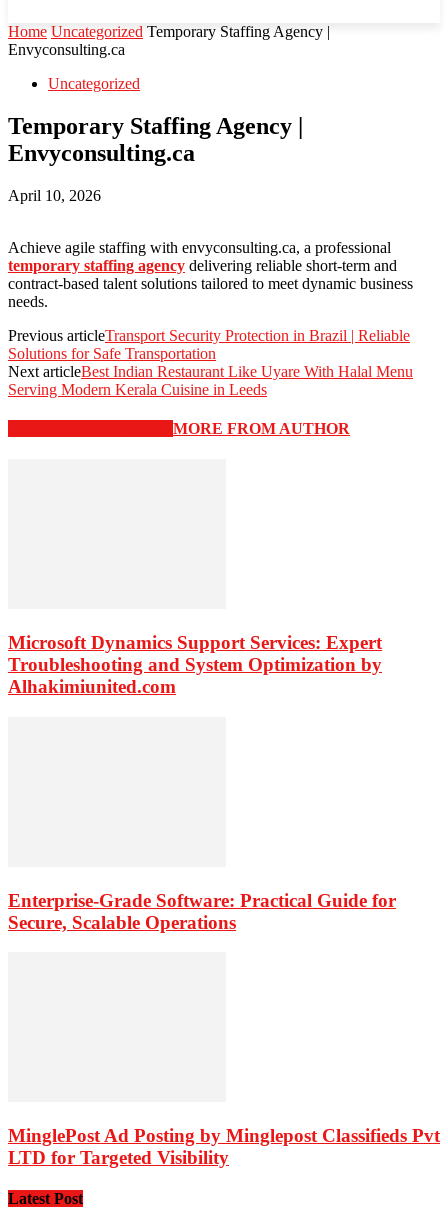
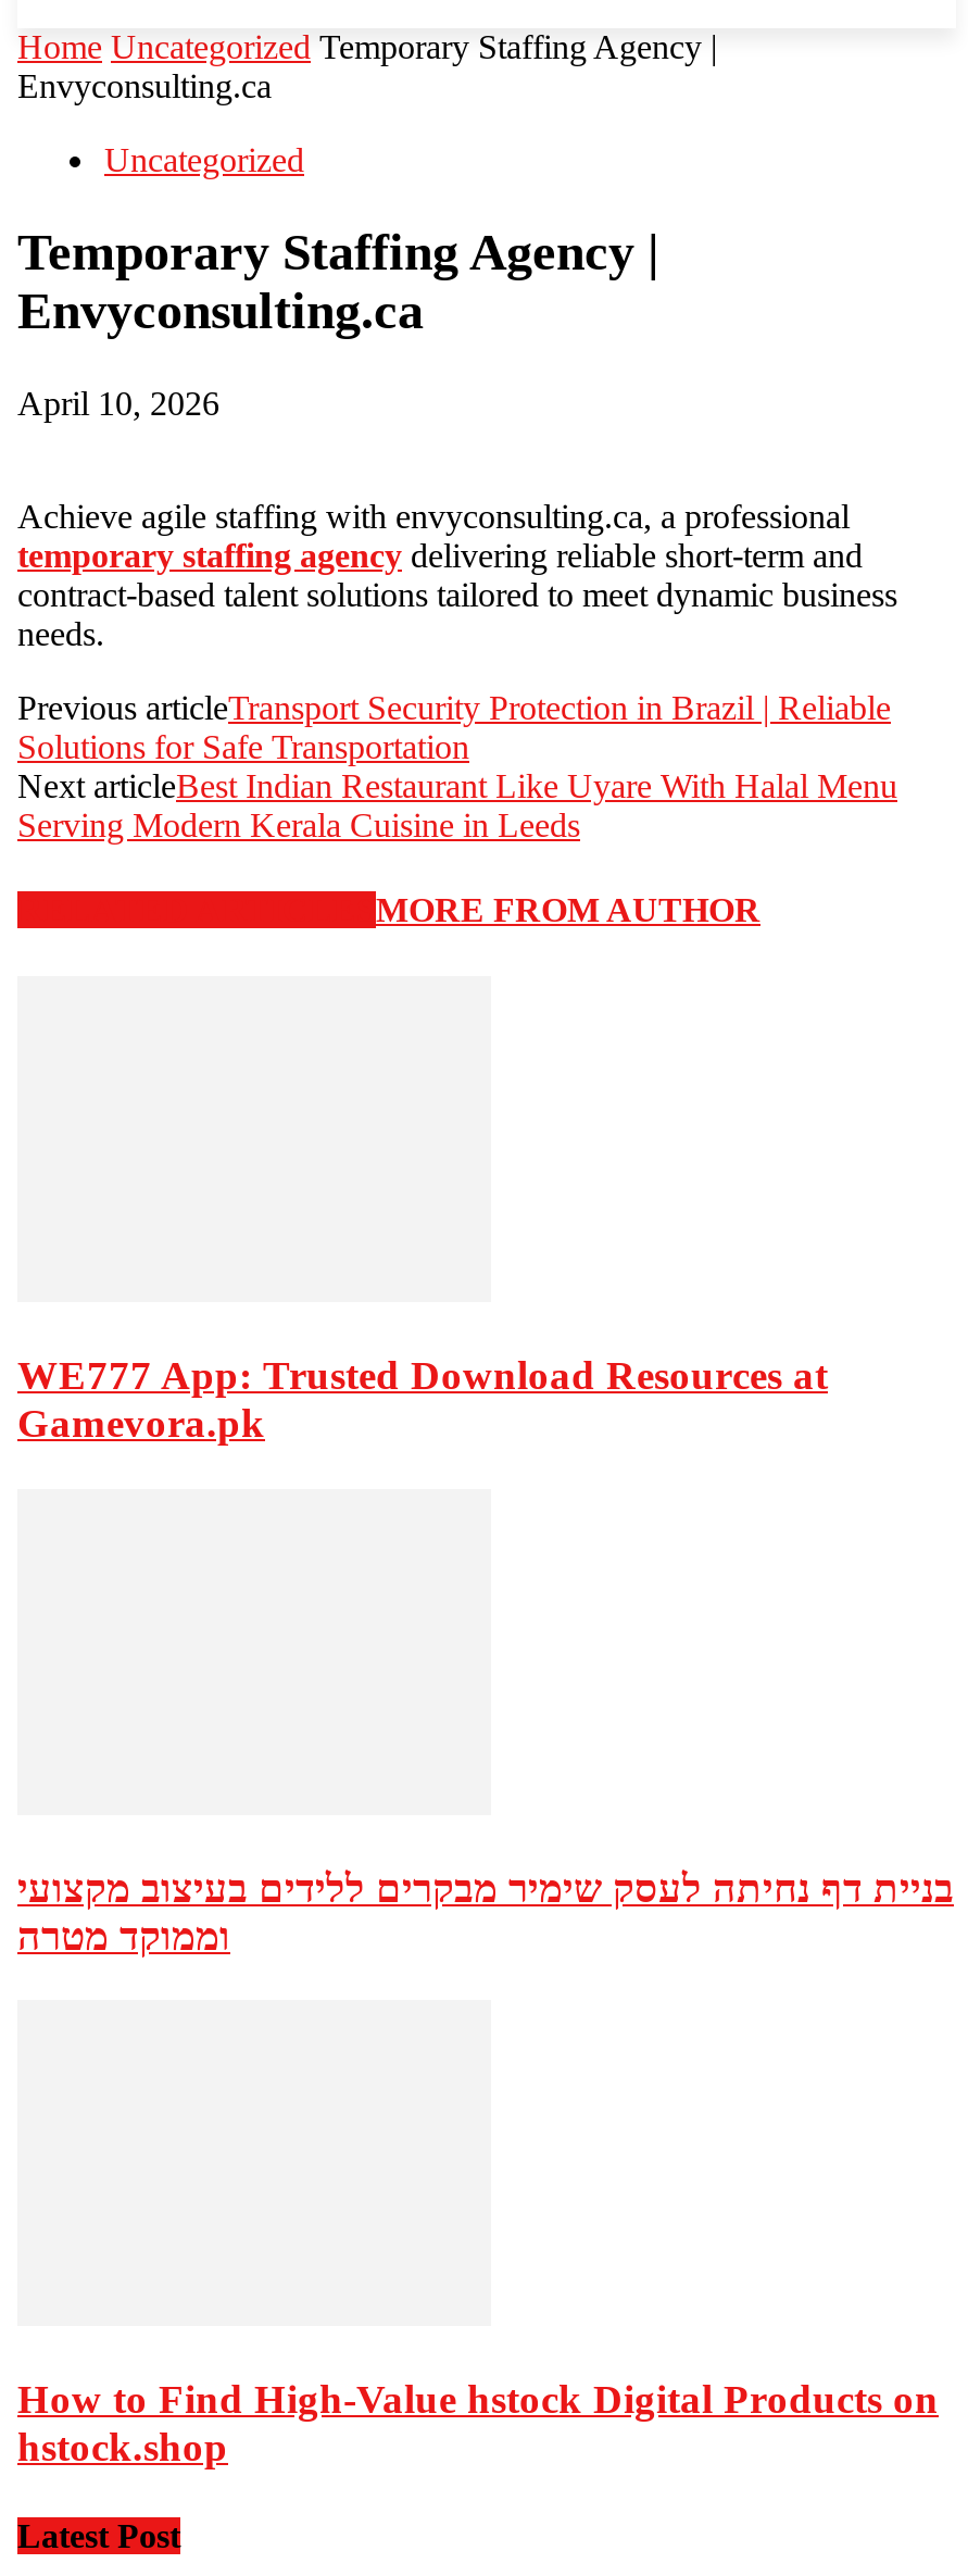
- Microsoft Dynamics Support Services: Expert
- Troubleshooting and System Optimization by
- Alhakimiunited.com
+ WE777 App: Trusted Download Resources at
+ Gamevora.pk

- Enterprise-Grade Software: Practical Guide for
- Secure, Scalable Operations
+ בניית דף נחיתה לעסק שימיר מבקרים ללידים בעיצוב מקצועי
+ וממוקד מטרה

- MinglePost Ad Posting by Minglepost Classifieds Pvt
- LTD for Targeted Visibility
+ How to Find High-Value hstock Digital Products on
+ hstock.shop
